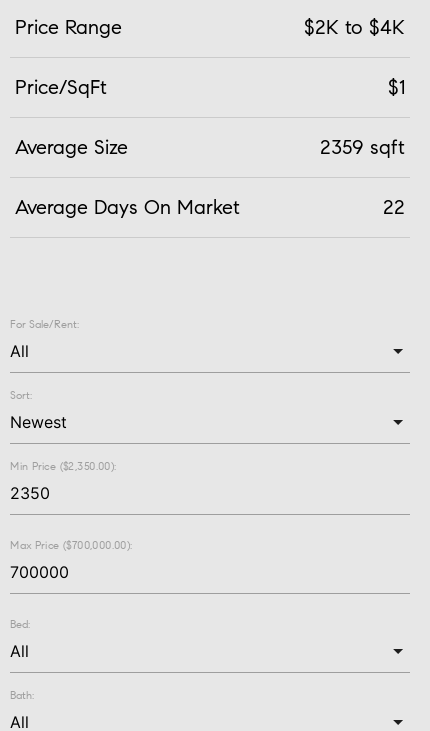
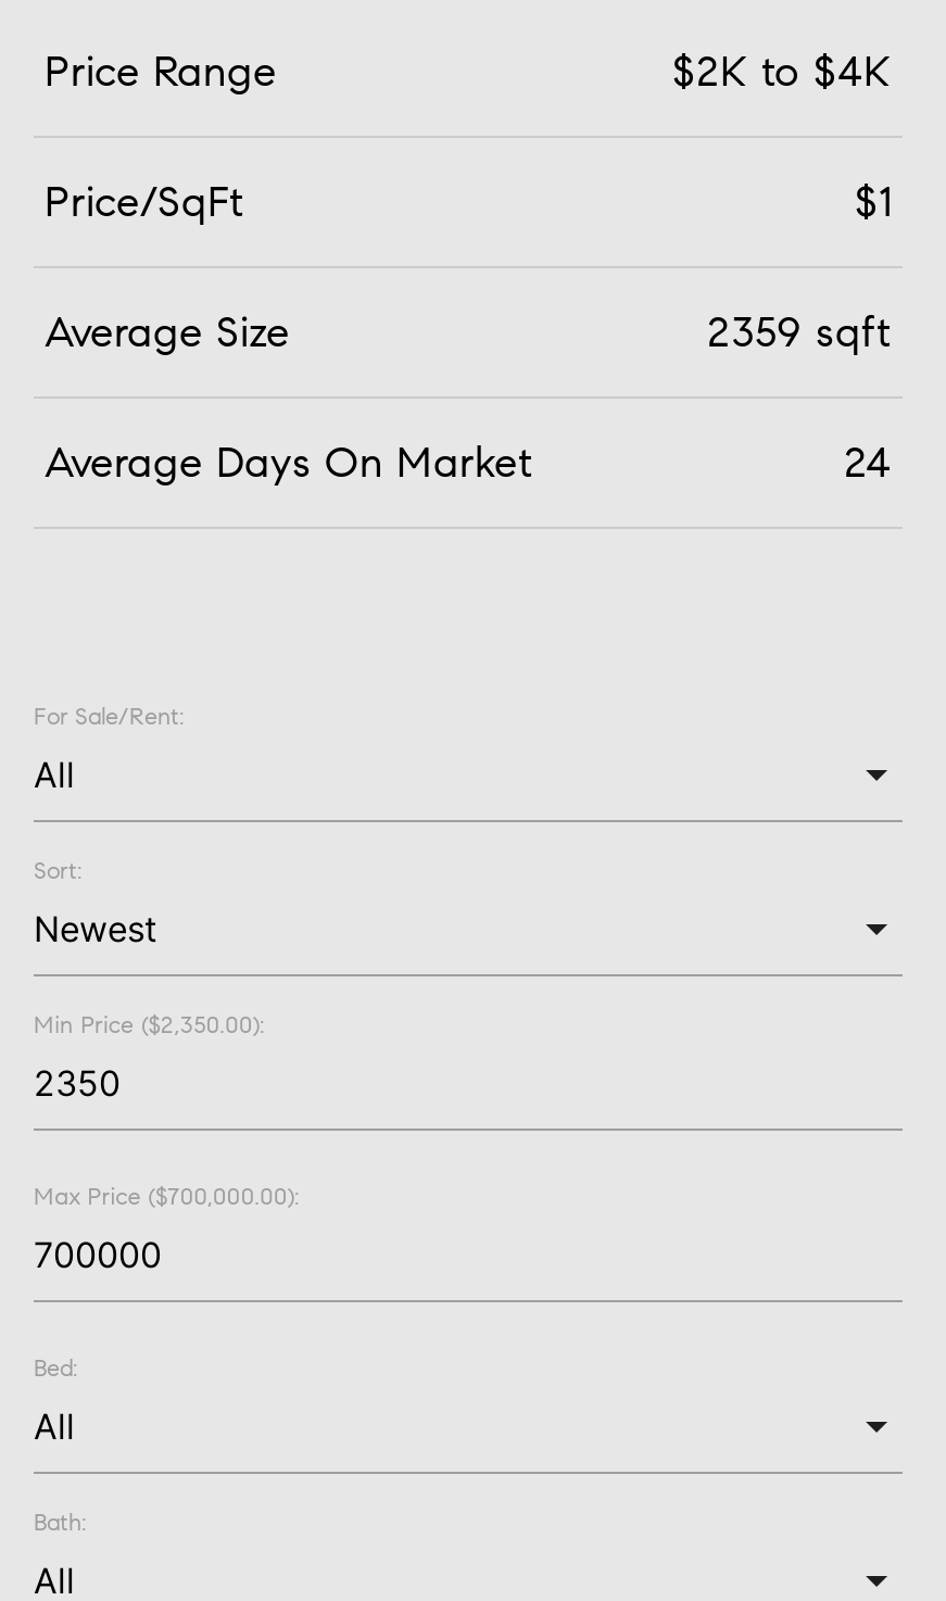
- 22
+ 24
